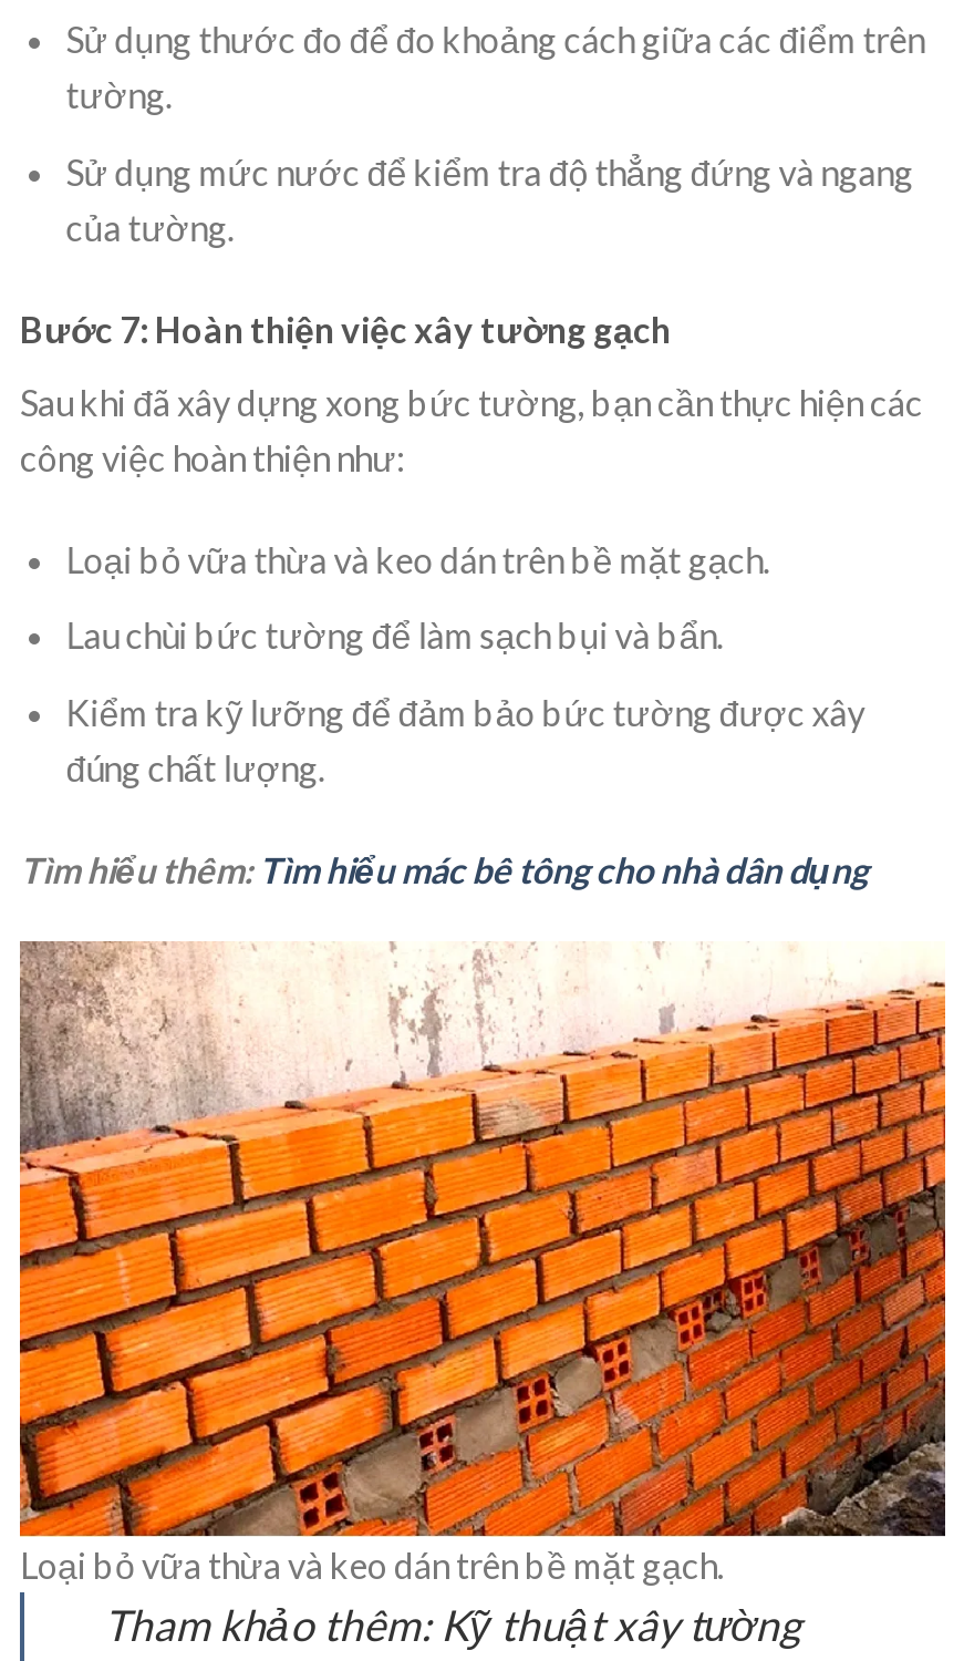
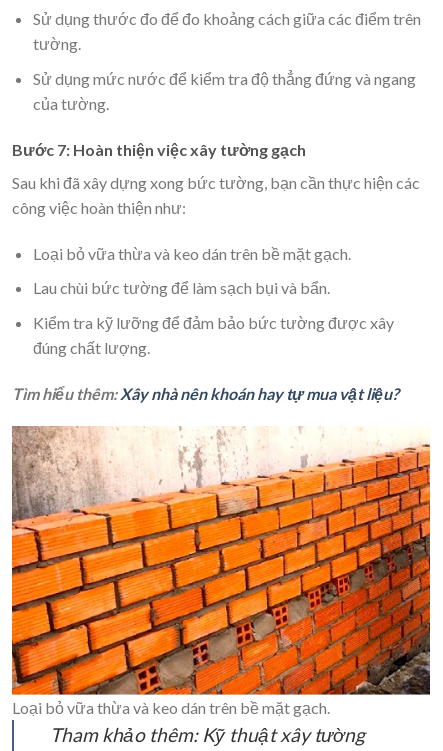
- Tìm hiểu thêm: Tìm hiểu mác bê tông cho nhà dân dụng
+ Tìm hiểu thêm: Xây nhà nên khoán hay tự mua vật liệu?
